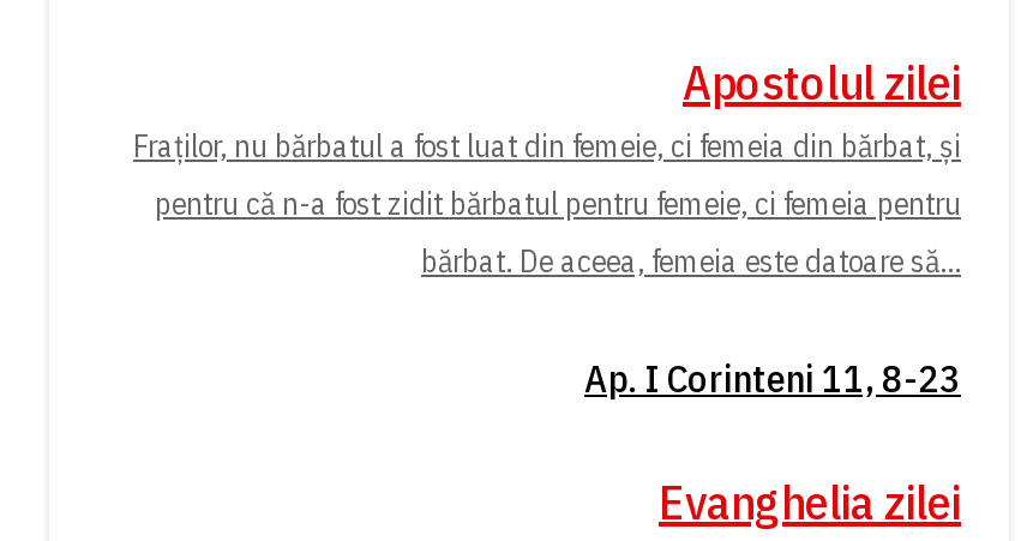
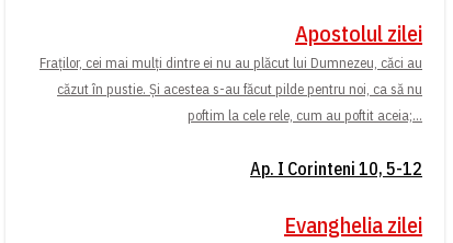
- Fraților, nu bărbatul a fost luat din femeie, ci femeia din bărbat, și
- pentru că n-a fost zidit bărbatul pentru femeie, ci femeia pentru
- bărbat. De aceea, femeia este datoare să...
+ Fraților, cei mai mulți dintre ei nu au plăcut lui Dumnezeu, căci au
+ căzut în pustie. Și acestea s-au făcut pilde pentru noi, ca să nu
+ poftim la cele rele, cum au poftit aceia;...

- Ap. I Corinteni 11, 8-23
+ Ap. I Corinteni 10, 5-12
